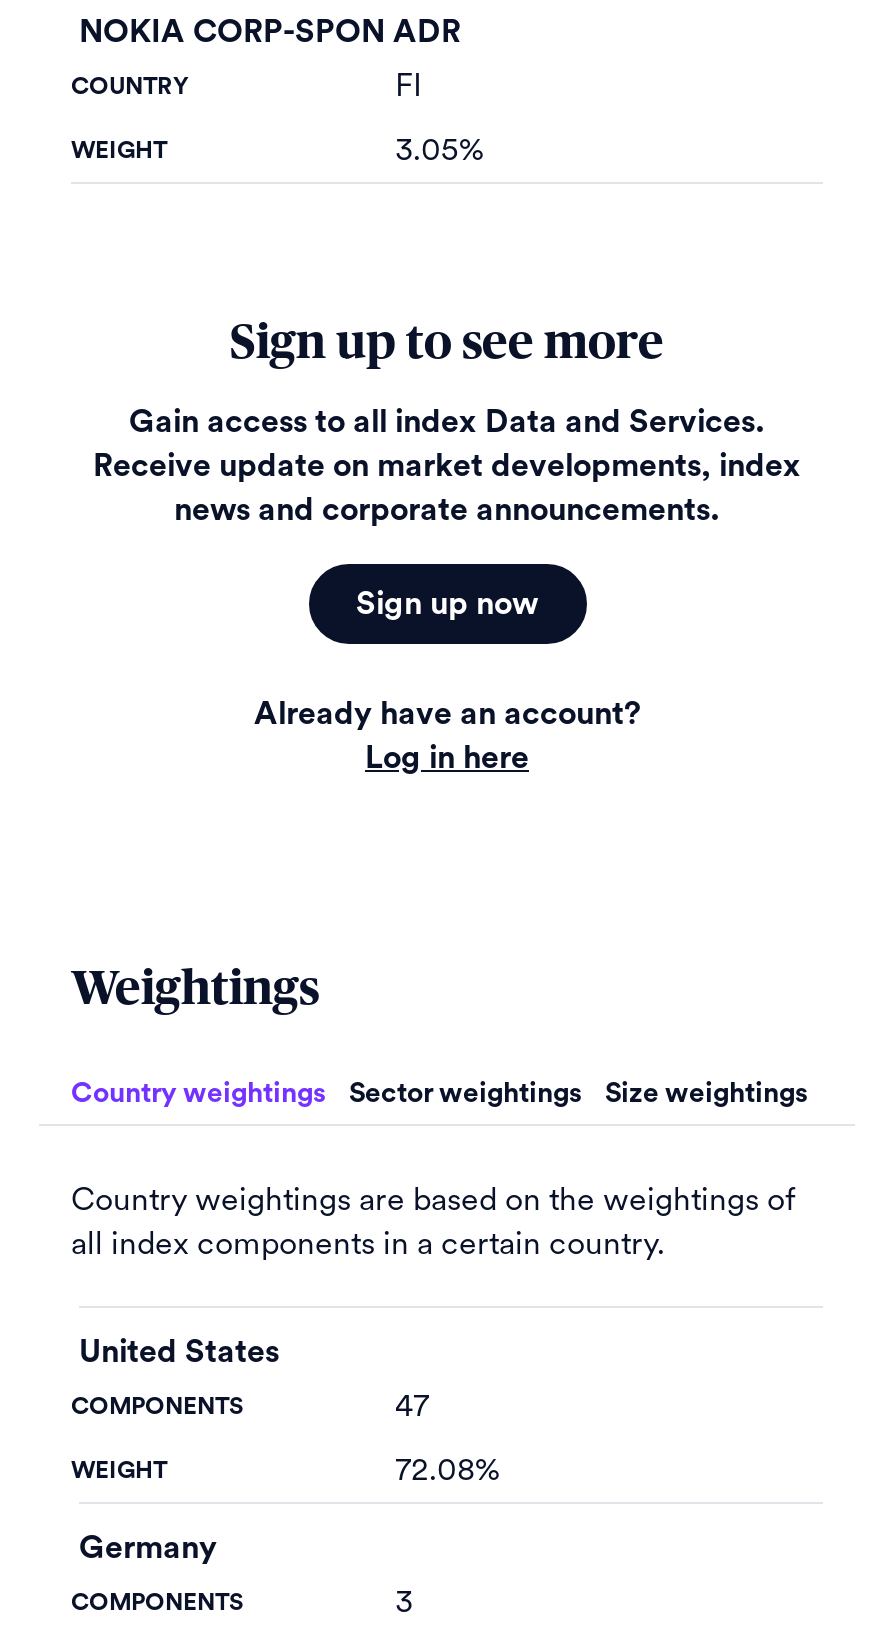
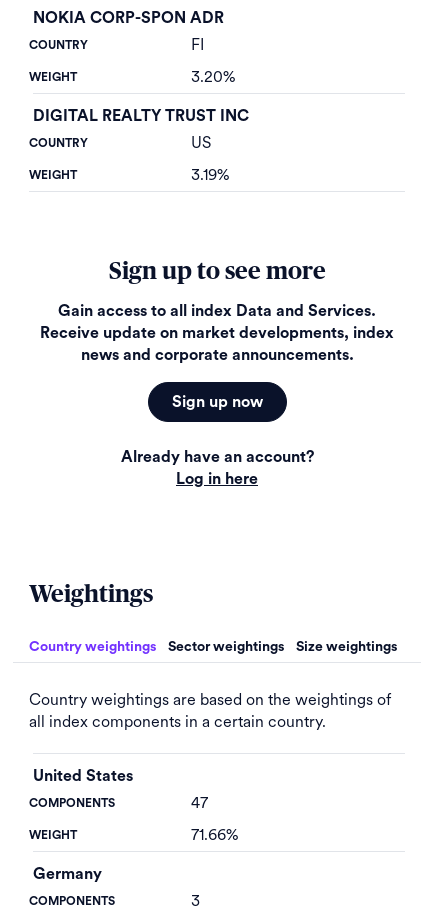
- 3.05%
+ 3.20%
+ DIGITAL REALTY TRUST INC
+ US
+ 3.19%

- 72.08%
+ 71.66%
